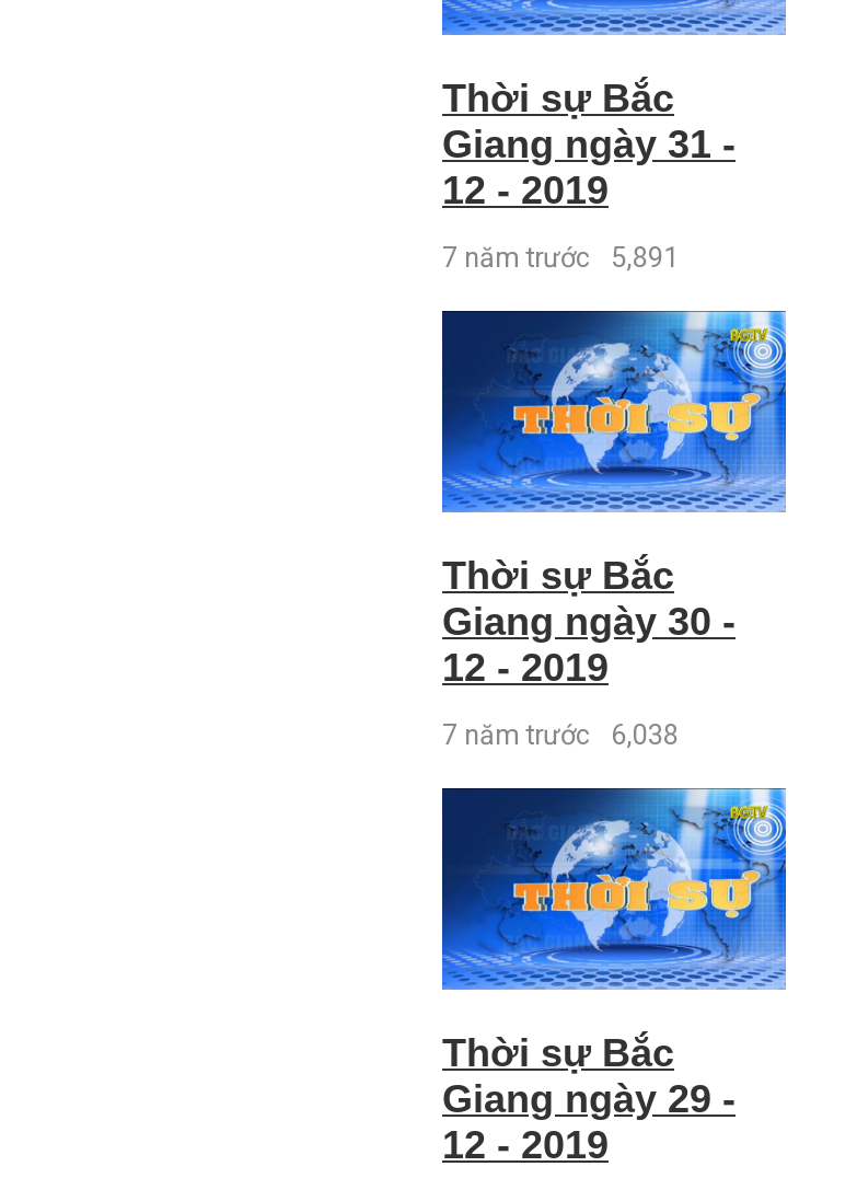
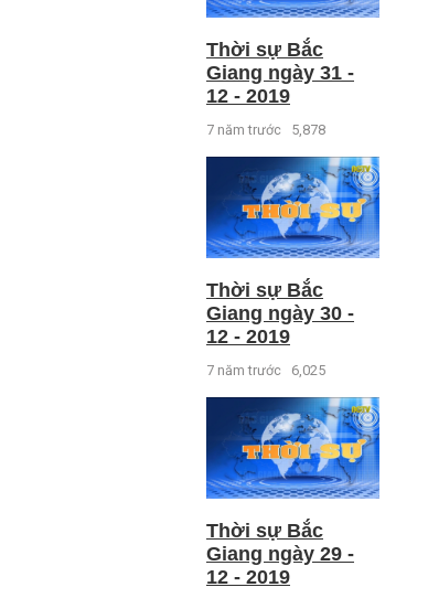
- 7 năm trước 5,891
+ 7 năm trước 5,878

- 7 năm trước 6,038
+ 7 năm trước 6,025
